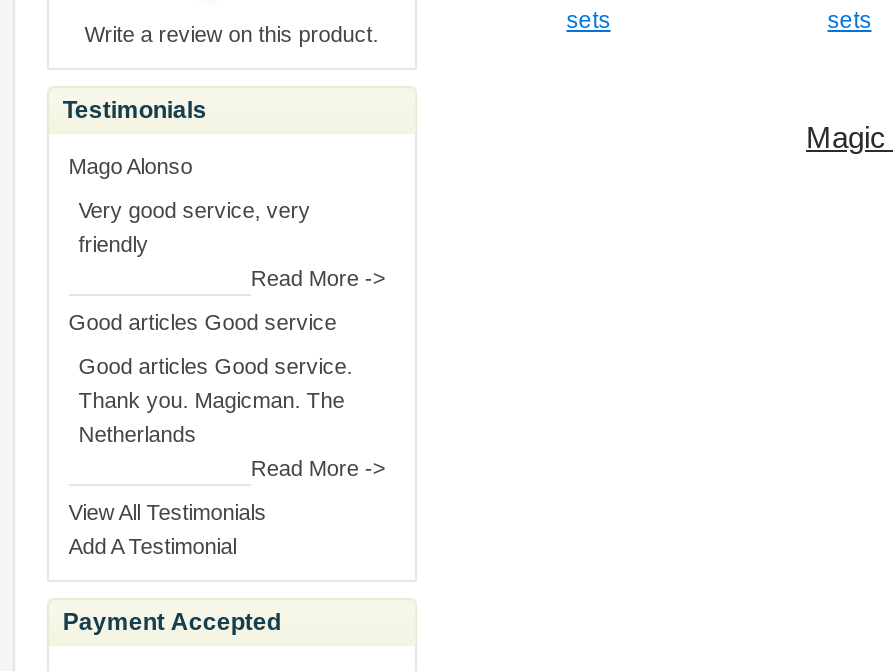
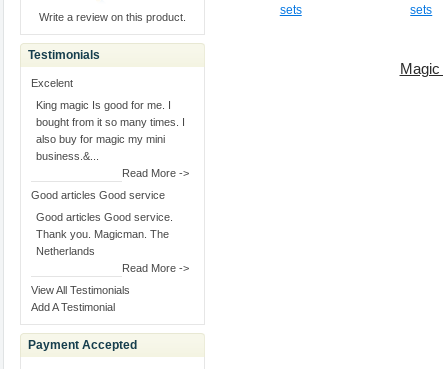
- Mago Alonso
+ Excelent

- Very good service, very
- friendly
+ King magic Is good for me. I
+ bought from it so many times. I
+ also buy for magic my mini
+ business.&...
